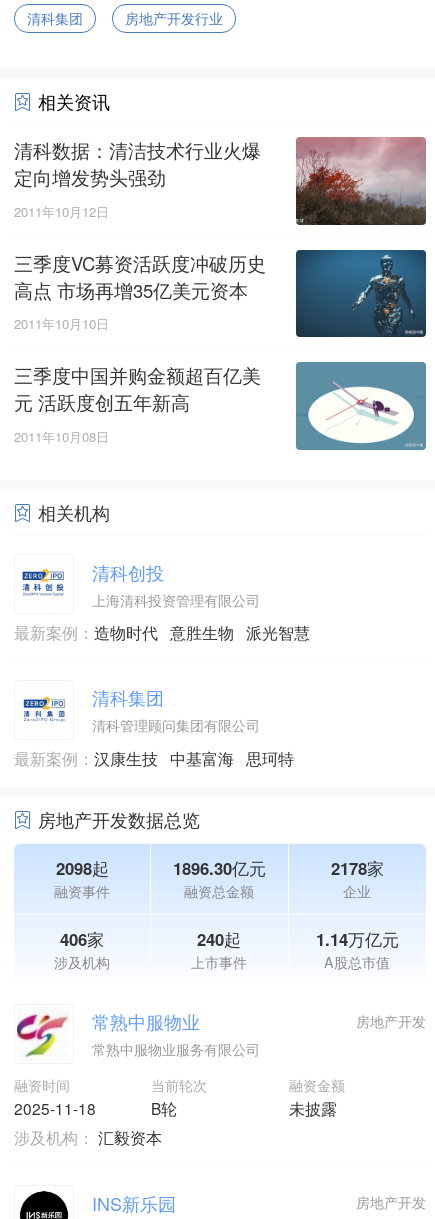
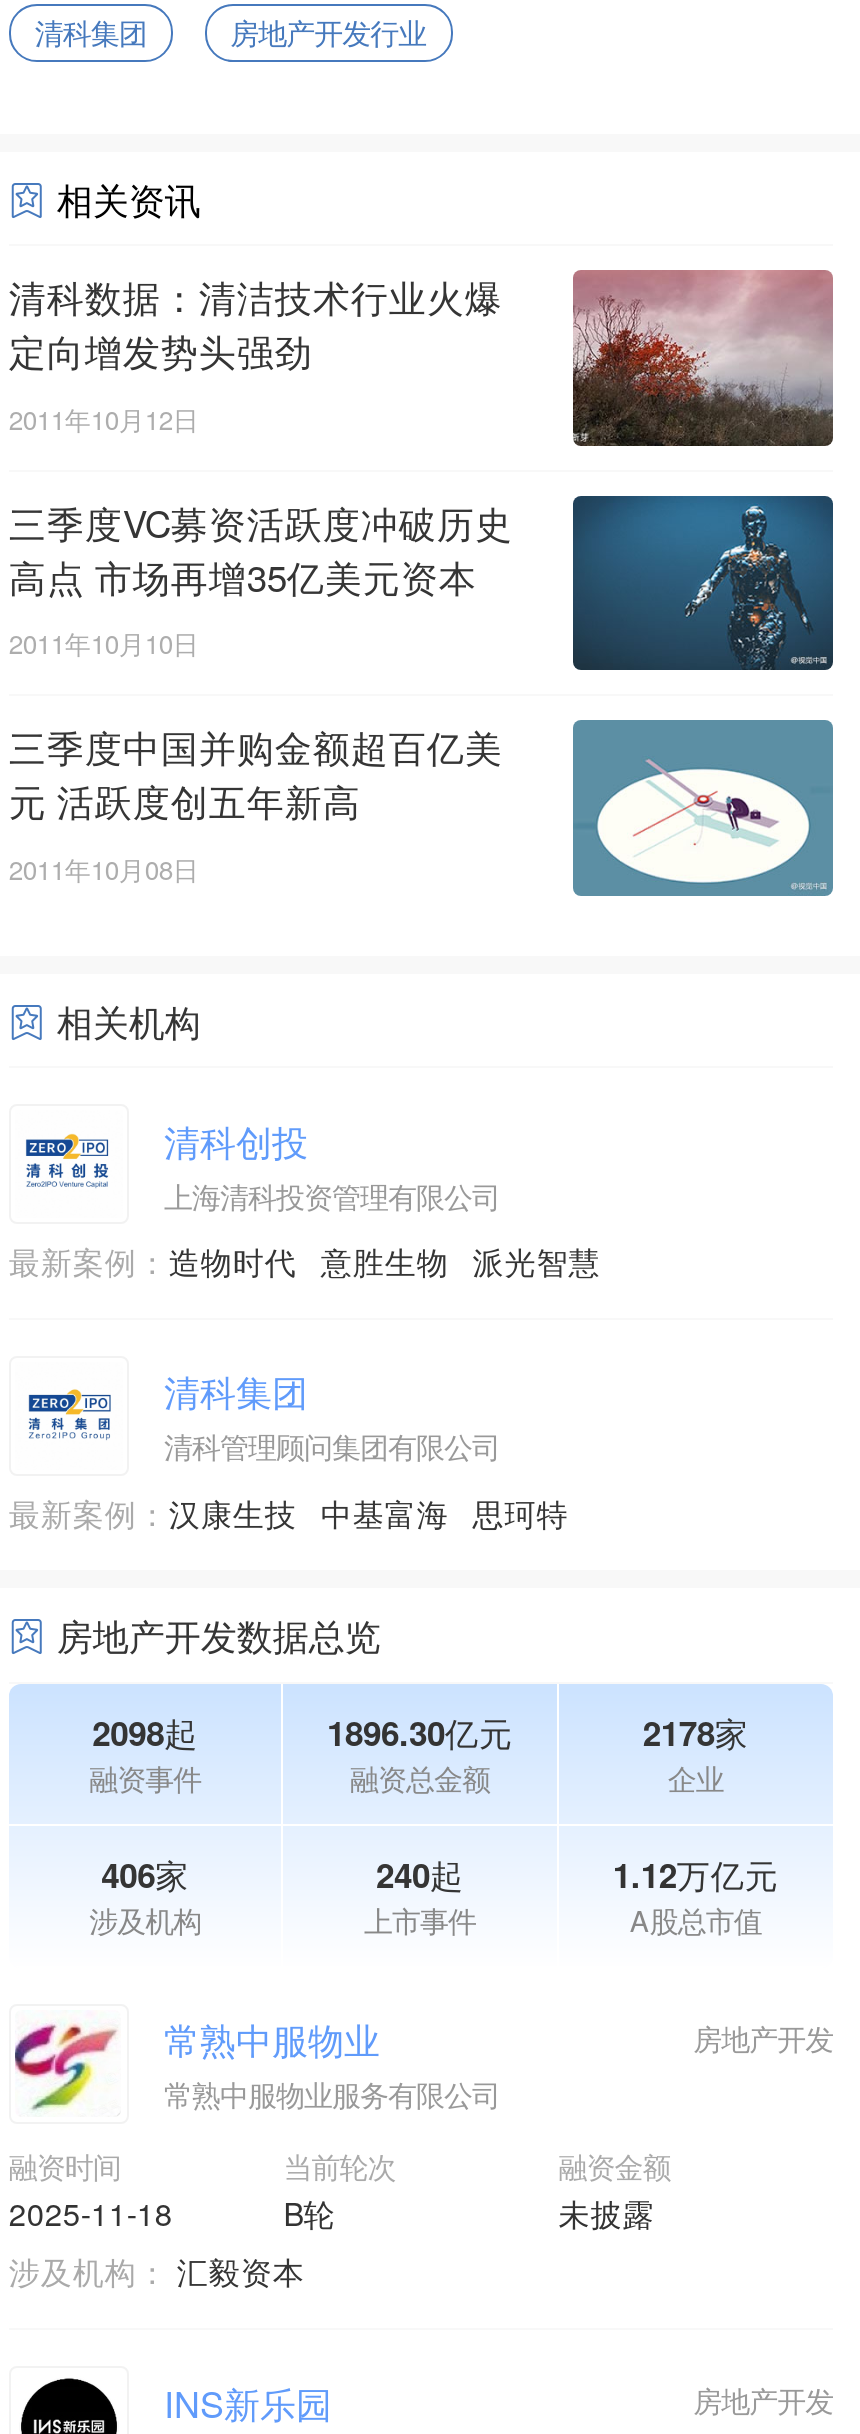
- 1.14万亿元
+ 1.12万亿元
